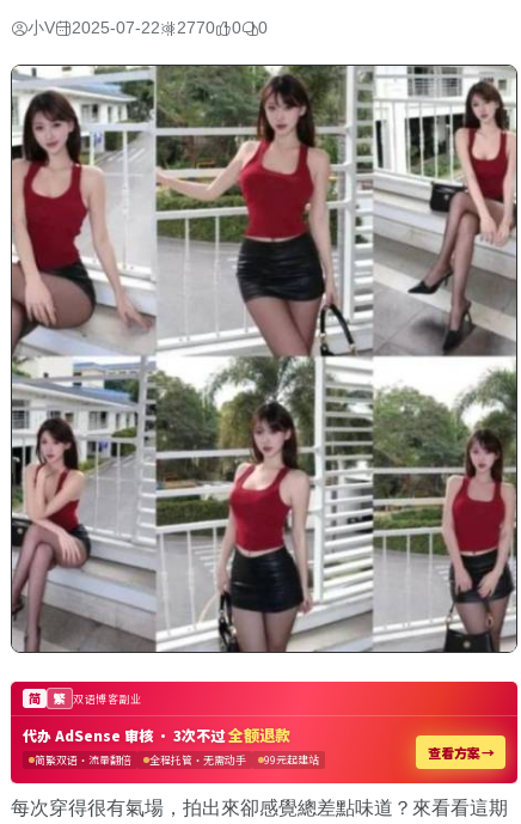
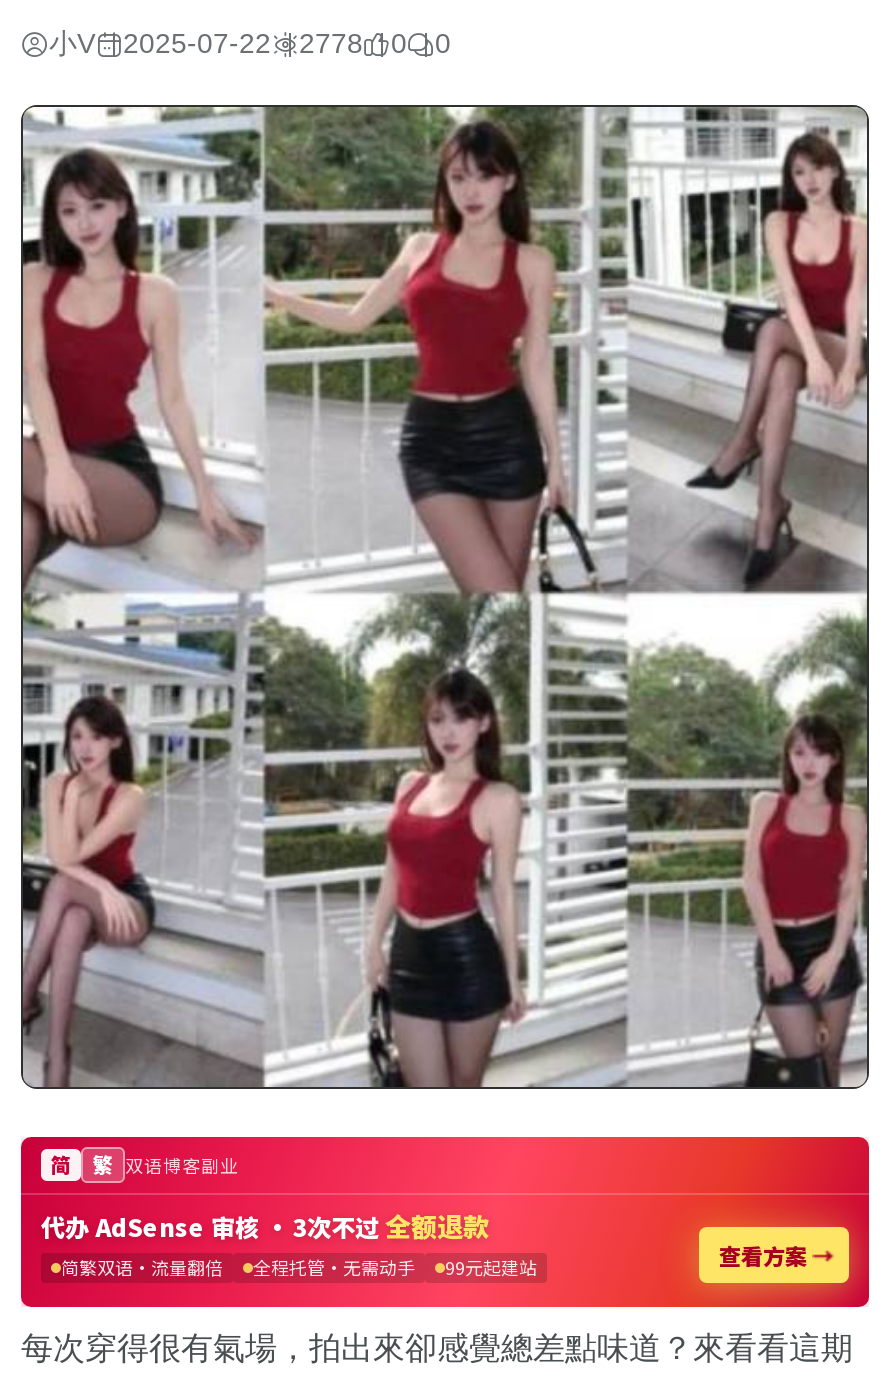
- 2770
+ 2778
